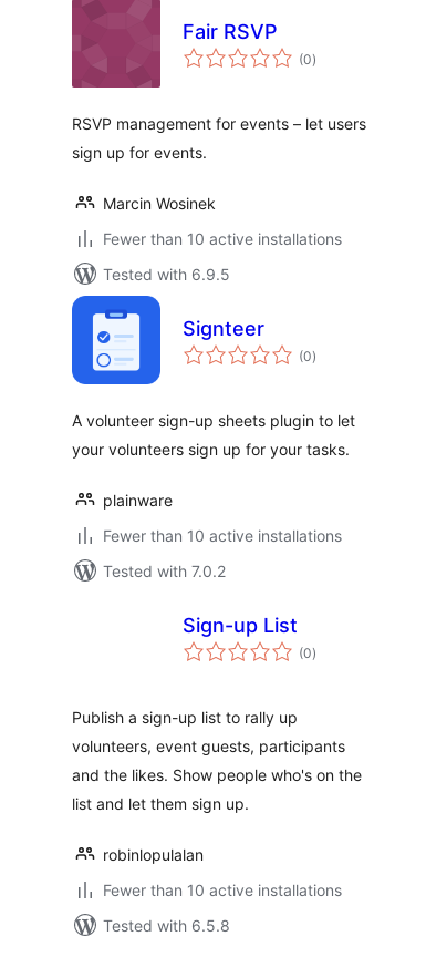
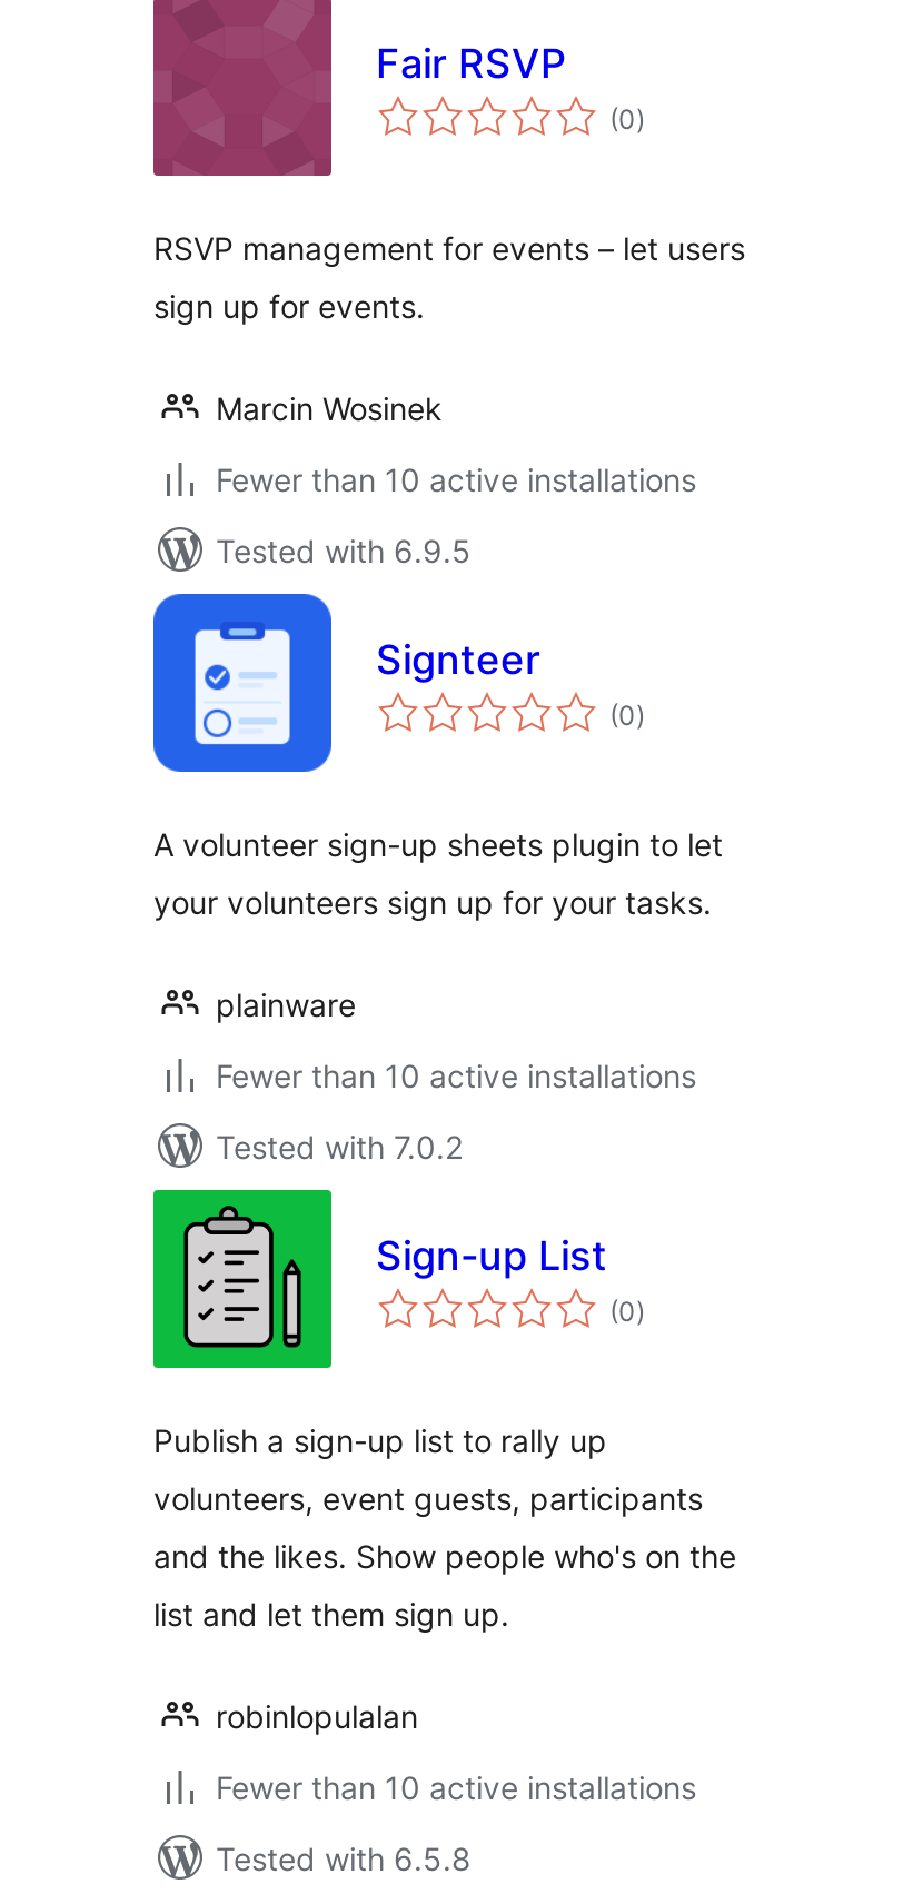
+ [image]
